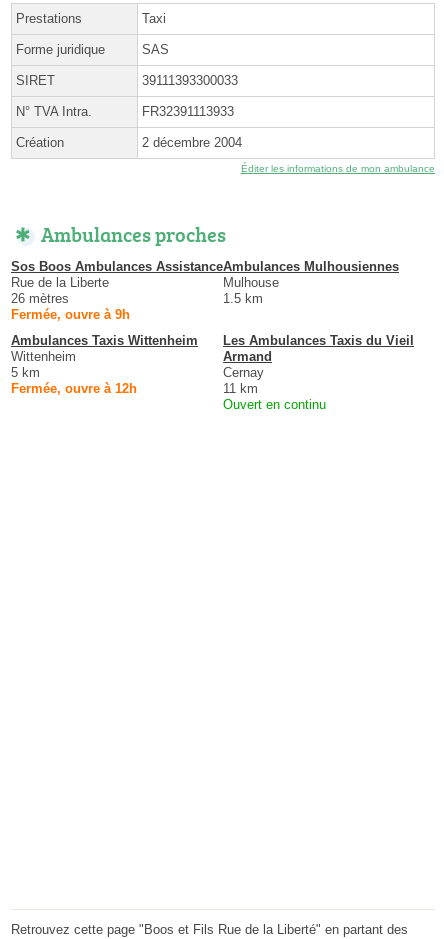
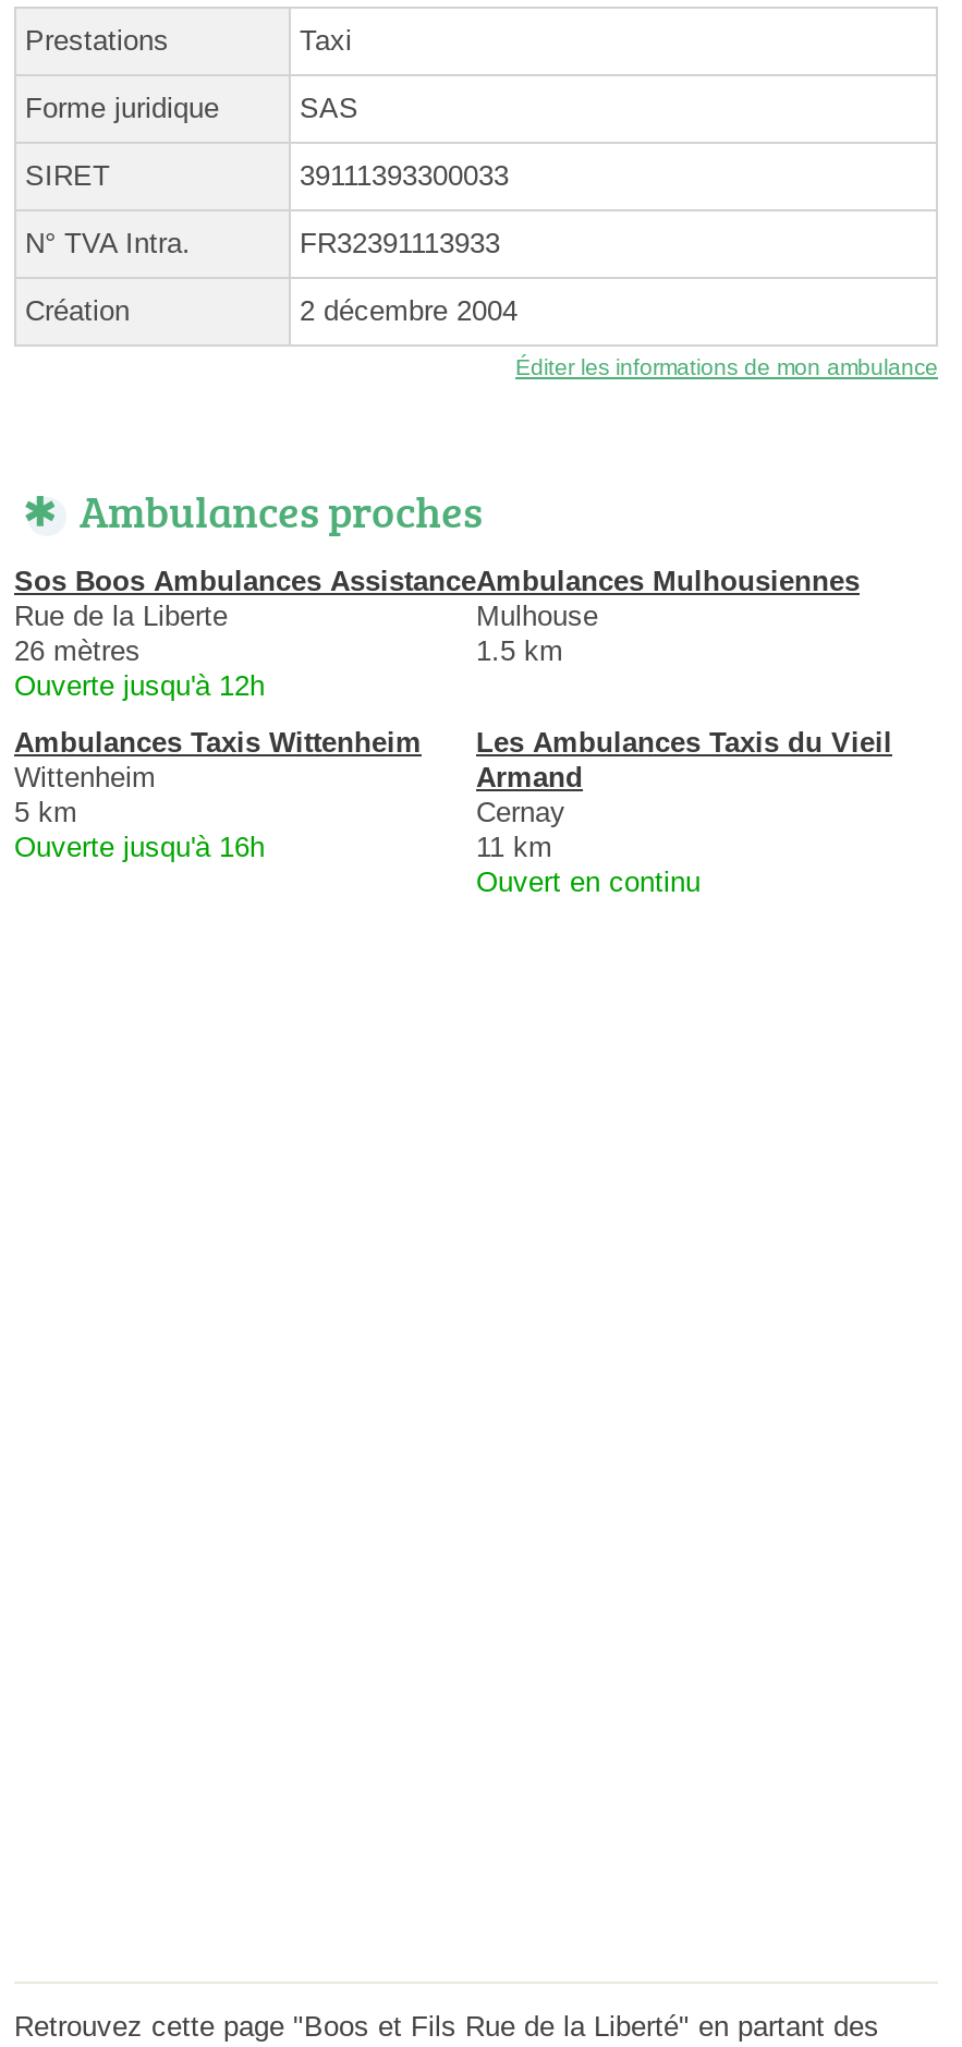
- Fermée, ouvre à 9h
+ Ouverte jusqu'à 12h

- Fermée, ouvre à 12h
+ Ouverte jusqu'à 16h
